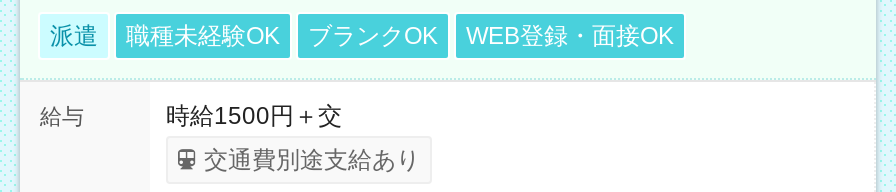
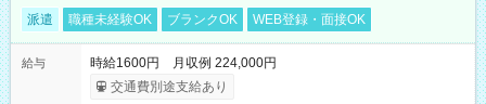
- 時給1500円＋交
+ 時給1600円 月収例 224,000円
